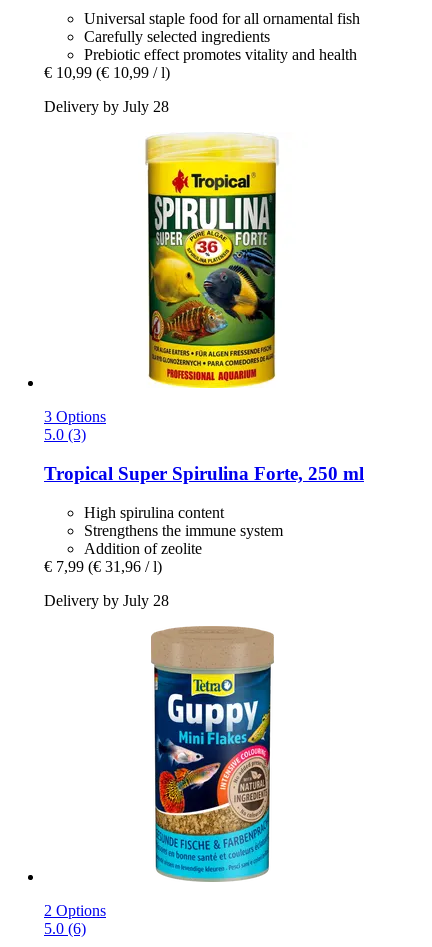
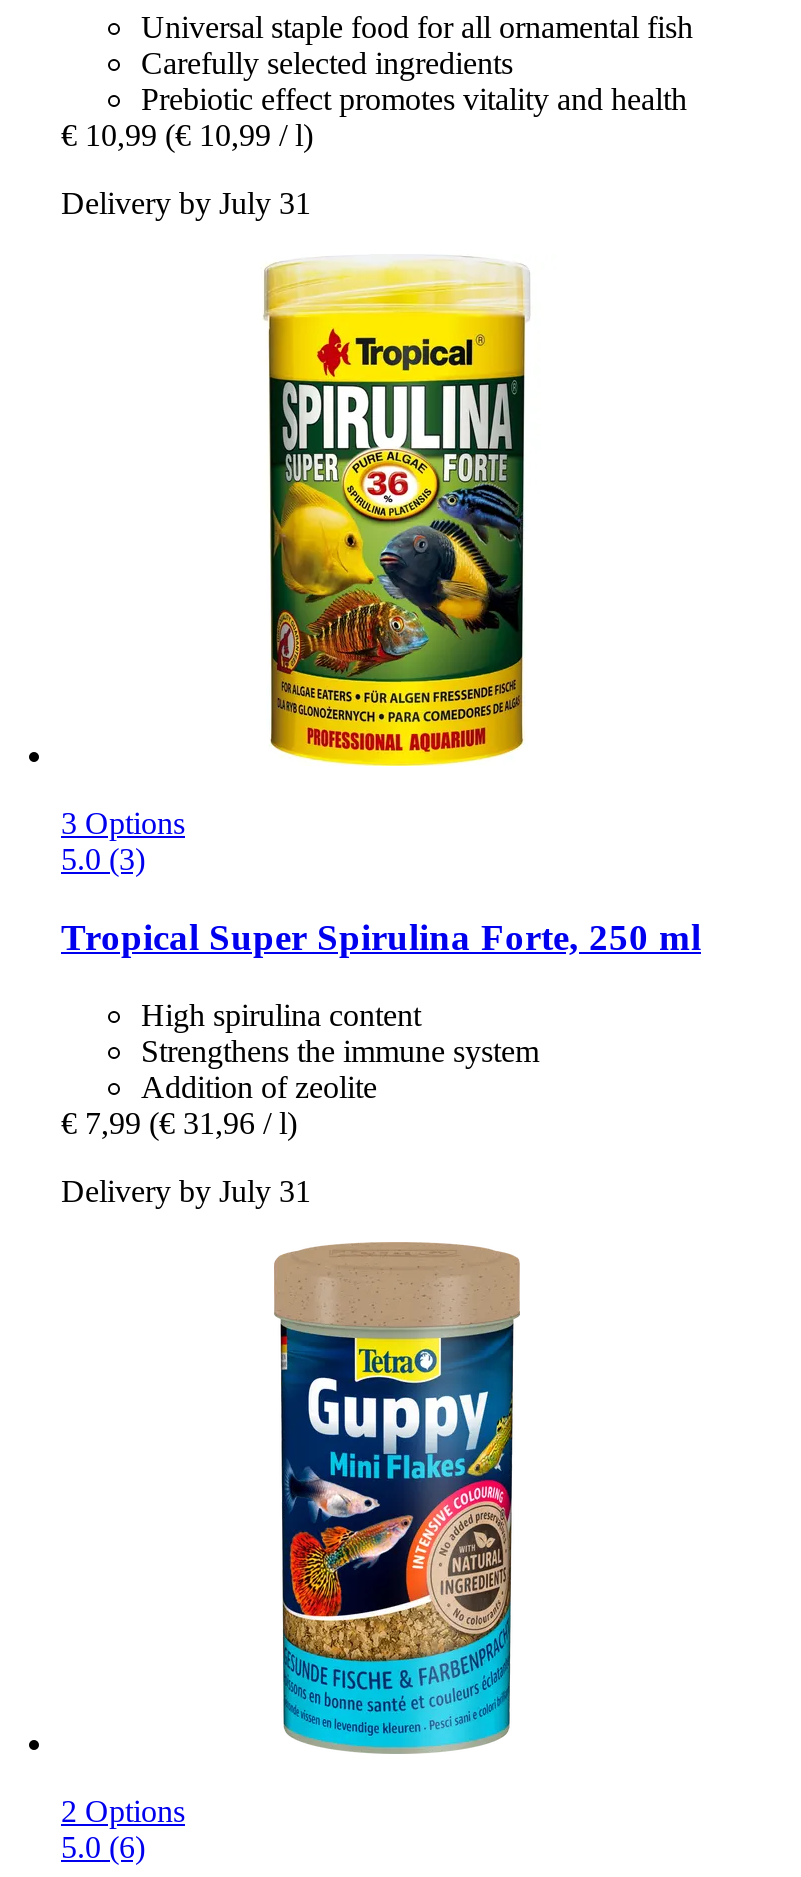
- Delivery by July 28
+ Delivery by July 31

- Delivery by July 28
+ Delivery by July 31
